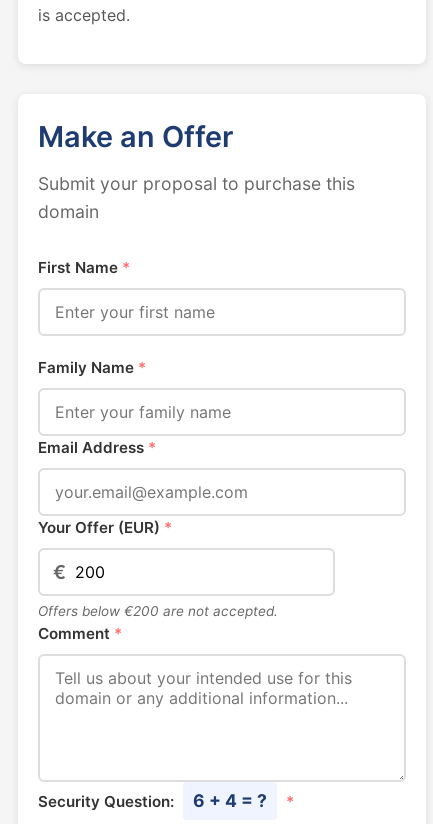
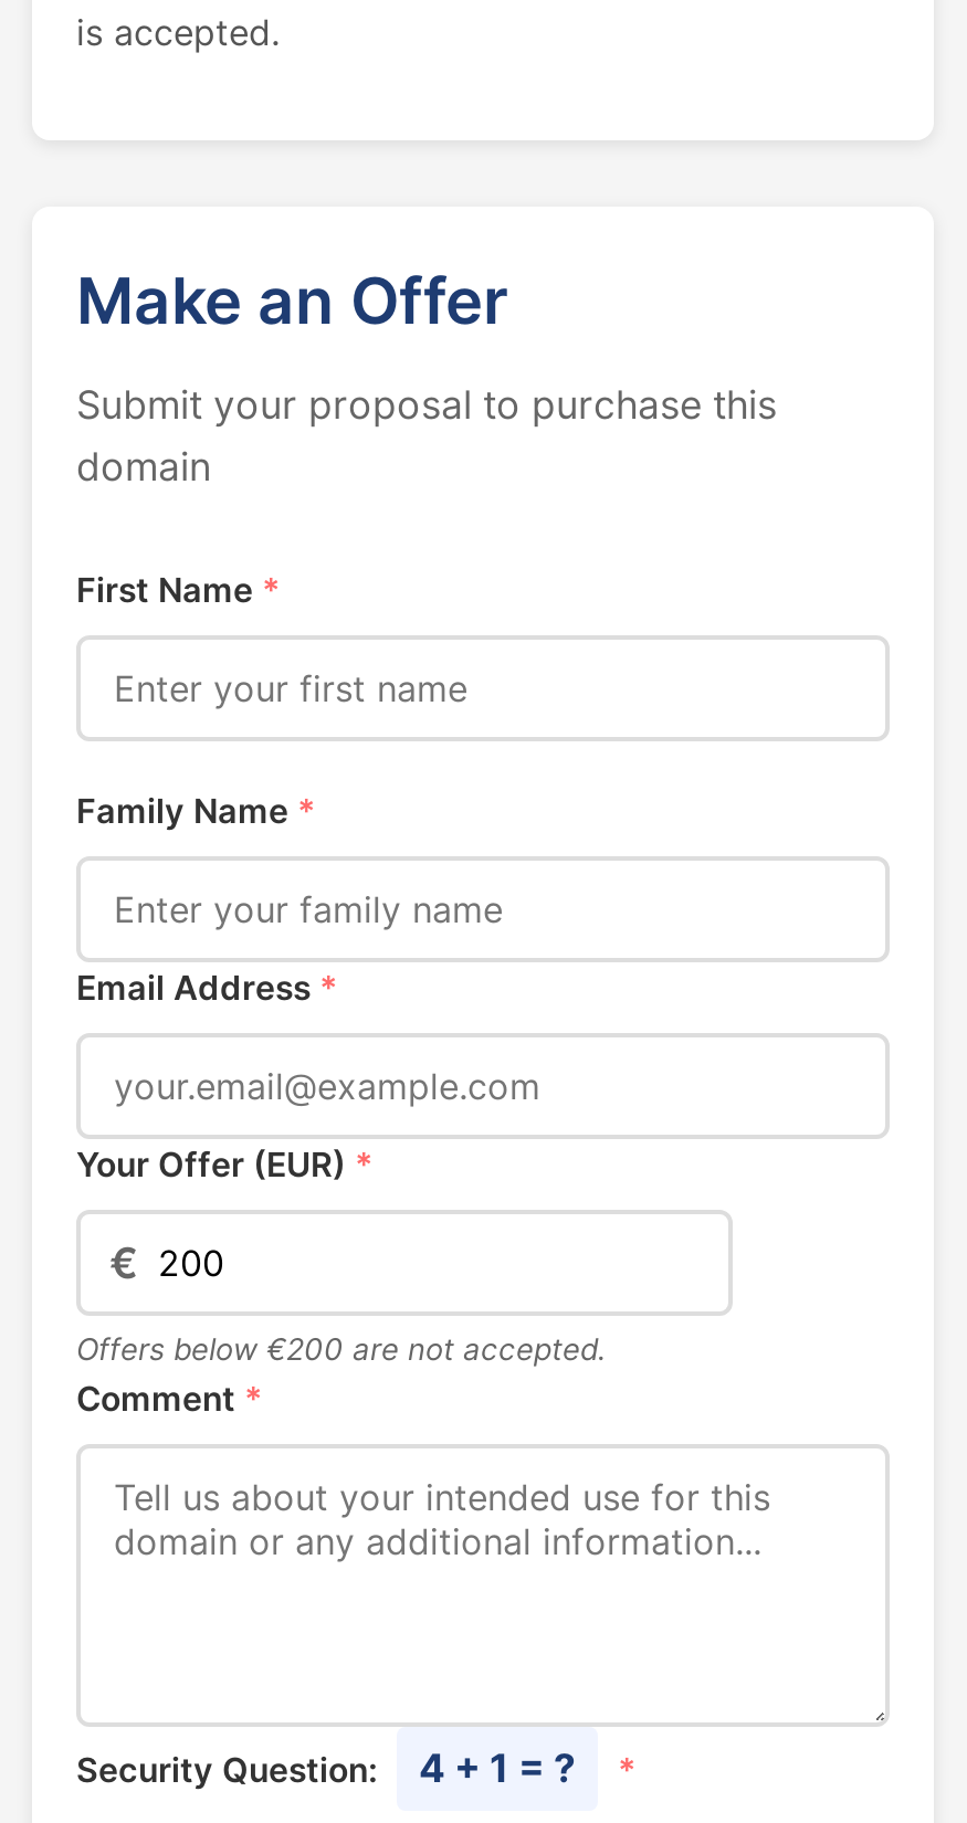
- 6 + 4 = ?
+ 4 + 1 = ?
